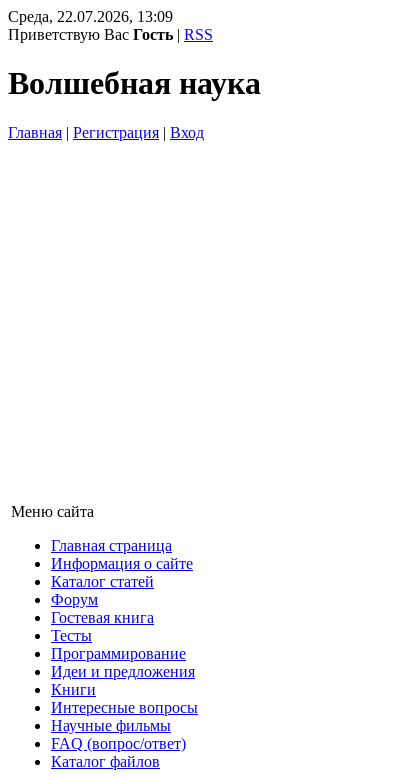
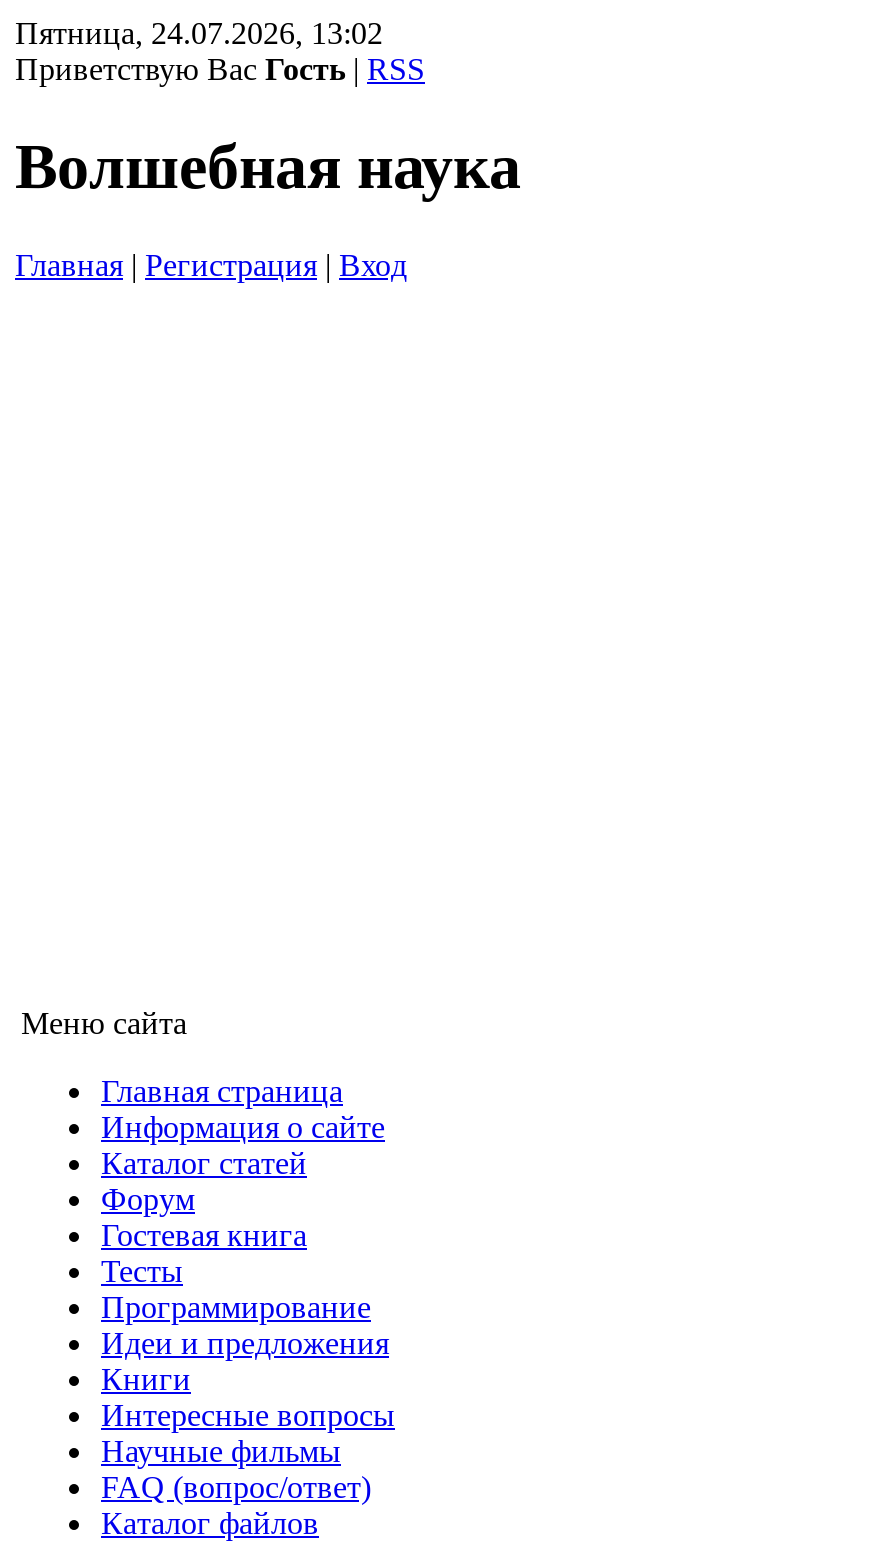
- Среда, 22.07.2026, 13:09
+ Пятница, 24.07.2026, 13:02
